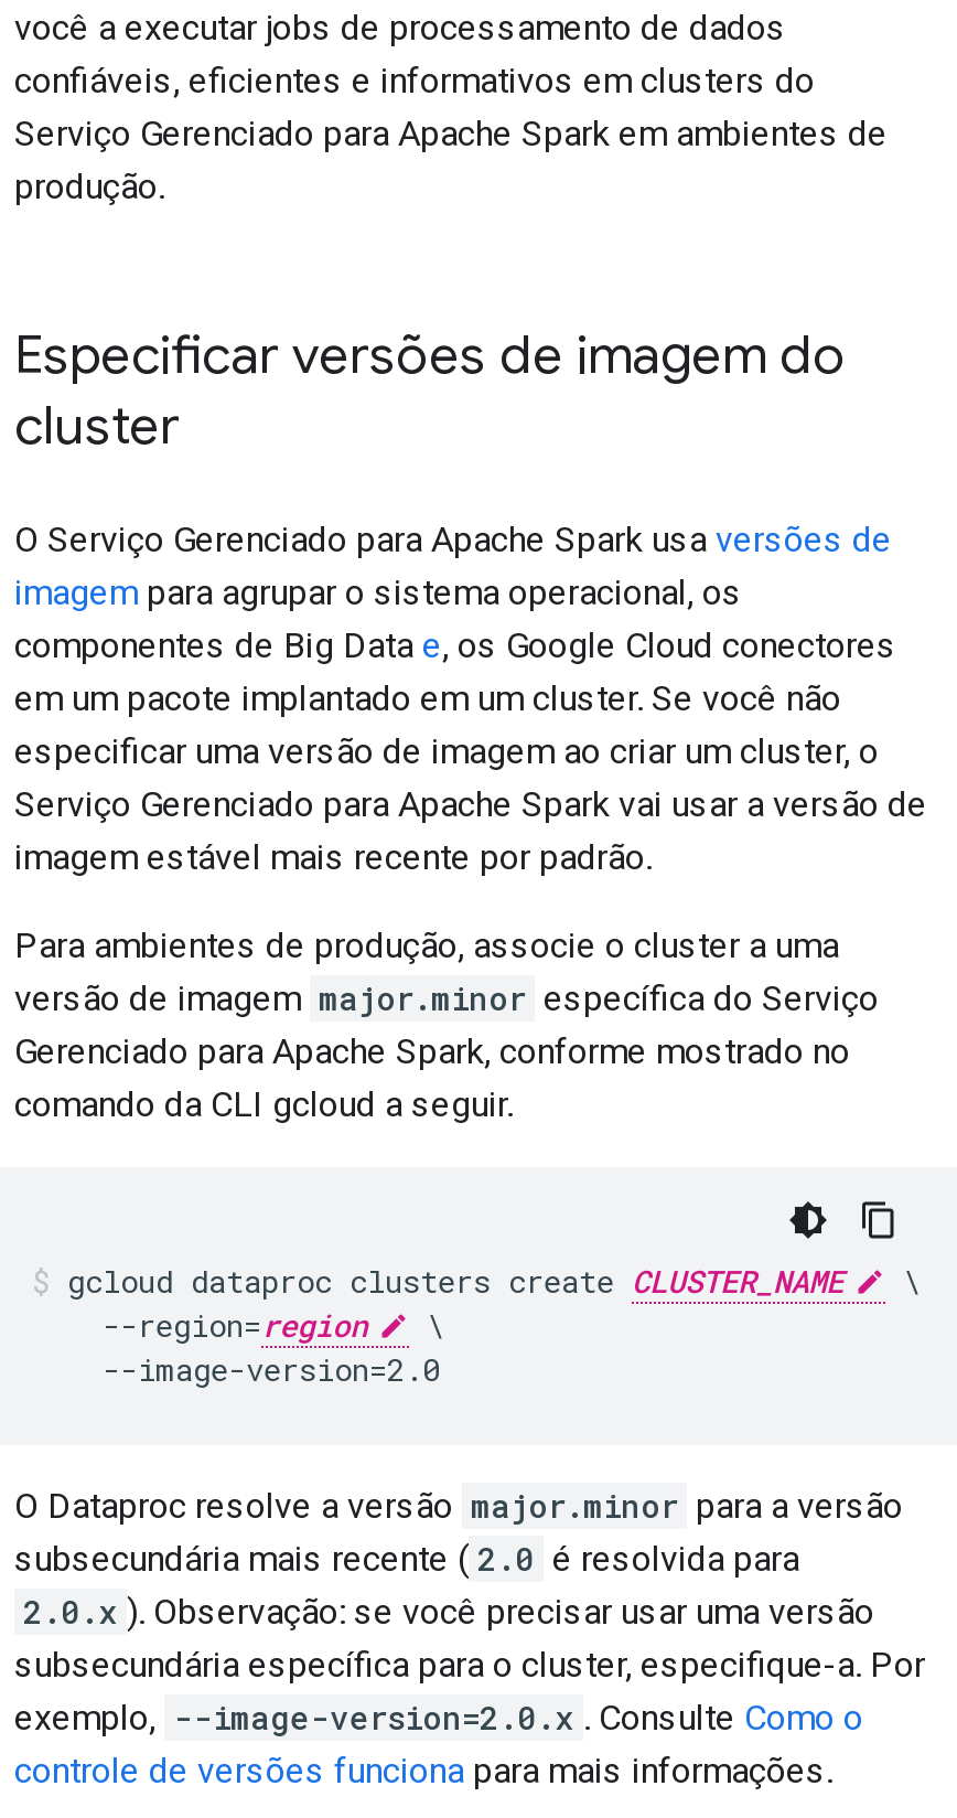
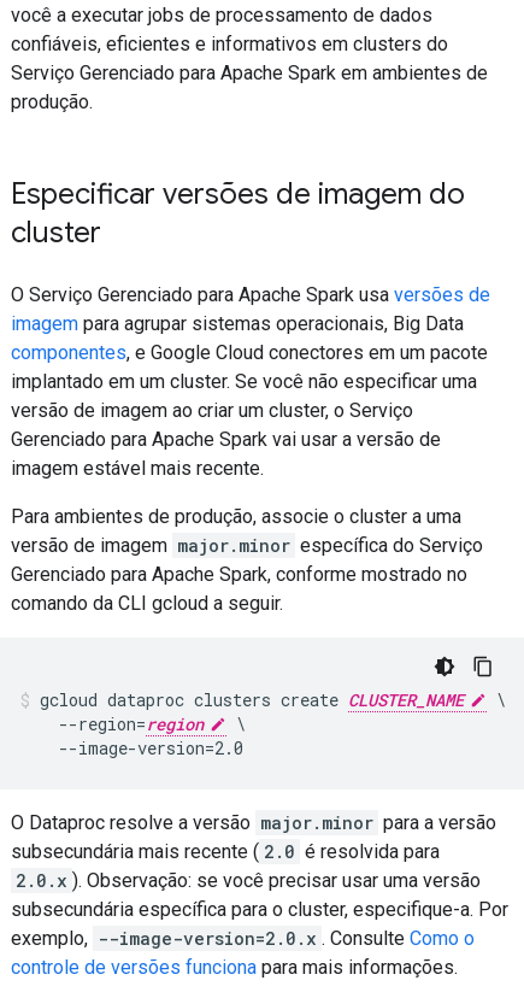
- imagem para agrupar o sistema operacional, os
- componentes de Big Data e, os Google Cloud conectores
- em um pacote implantado em um cluster. Se você não
- especificar uma versão de imagem ao criar um cluster, o
- Serviço Gerenciado para Apache Spark vai usar a versão de
- imagem estável mais recente por padrão.
+ imagem para agrupar sistemas operacionais, Big Data
+ componentes, e Google Cloud conectores em um pacote
+ implantado em um cluster. Se você não especificar uma
+ versão de imagem ao criar um cluster, o Serviço
+ Gerenciado para Apache Spark vai usar a versão de
+ imagem estável mais recente.
